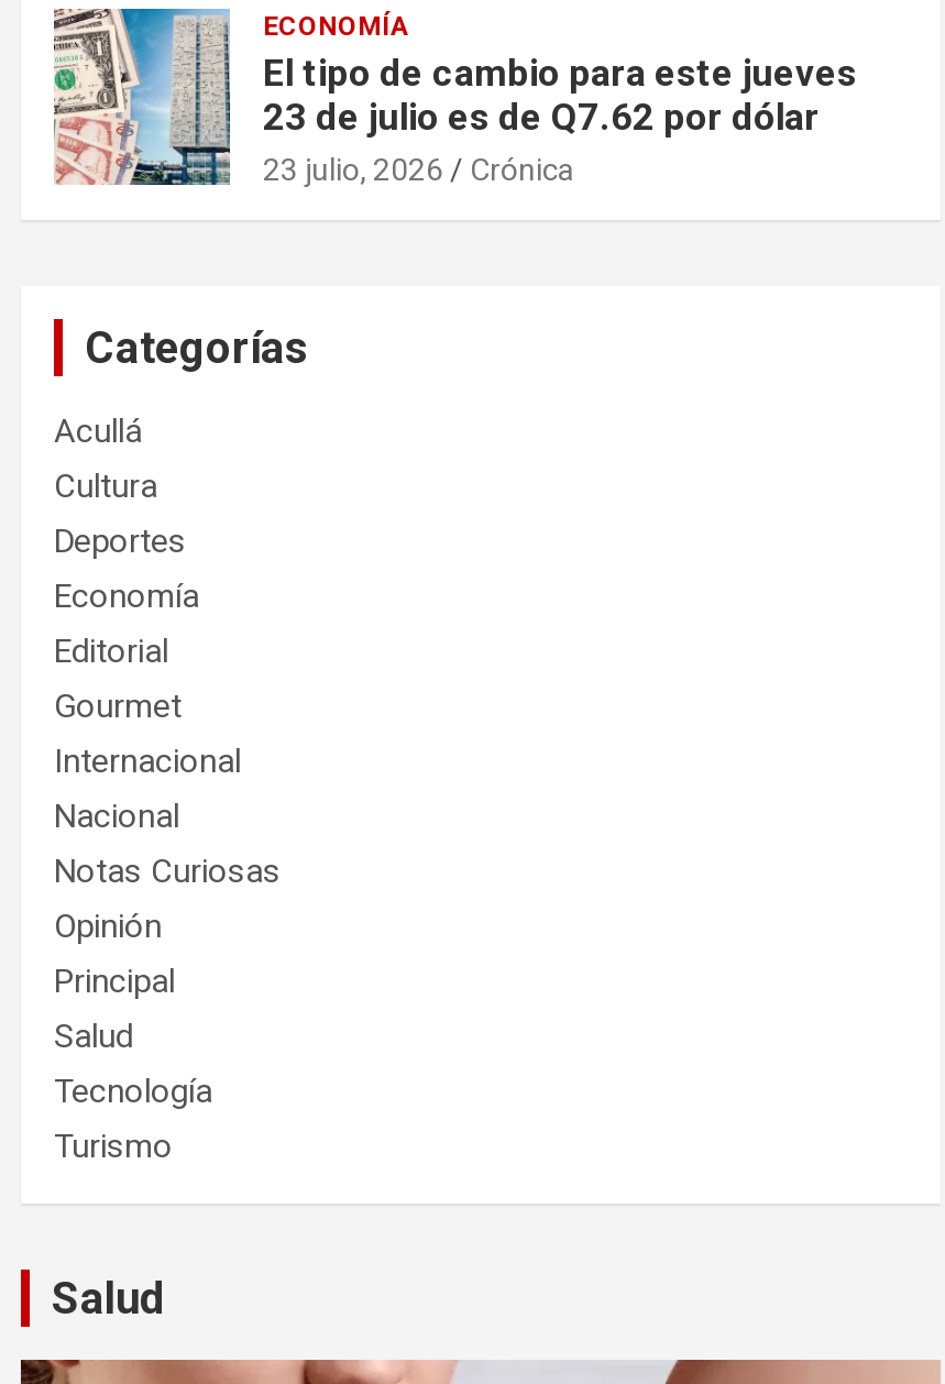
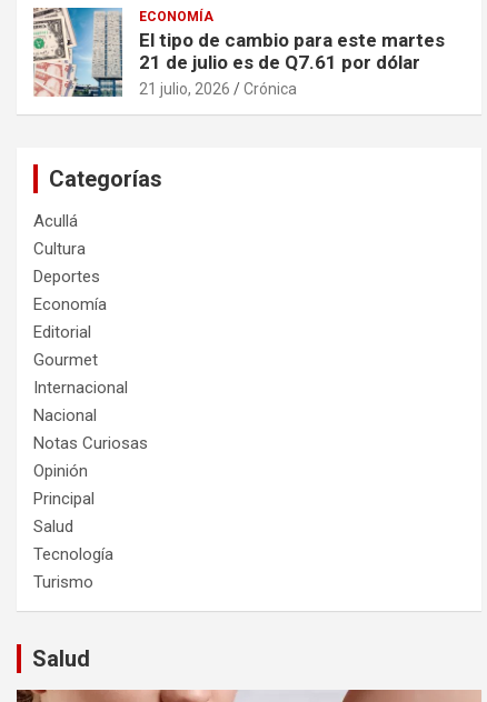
- El tipo de cambio para este jueves
+ El tipo de cambio para este martes

- 23 de julio es de Q7.62 por dólar
+ 21 de julio es de Q7.61 por dólar

- 23 julio, 2026 Crónica
+ 21 julio, 2026 Crónica
